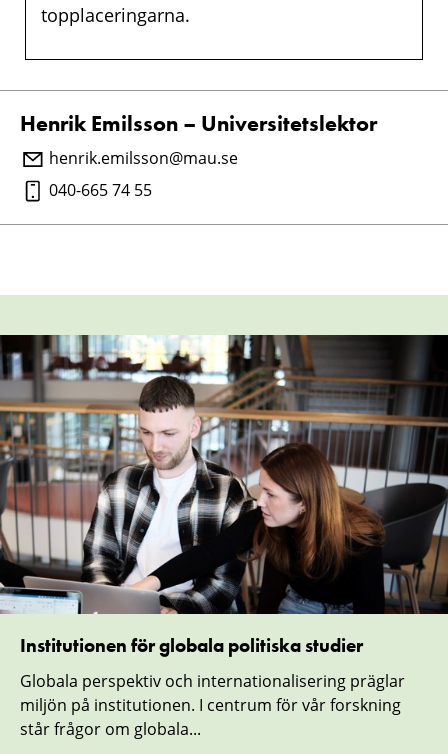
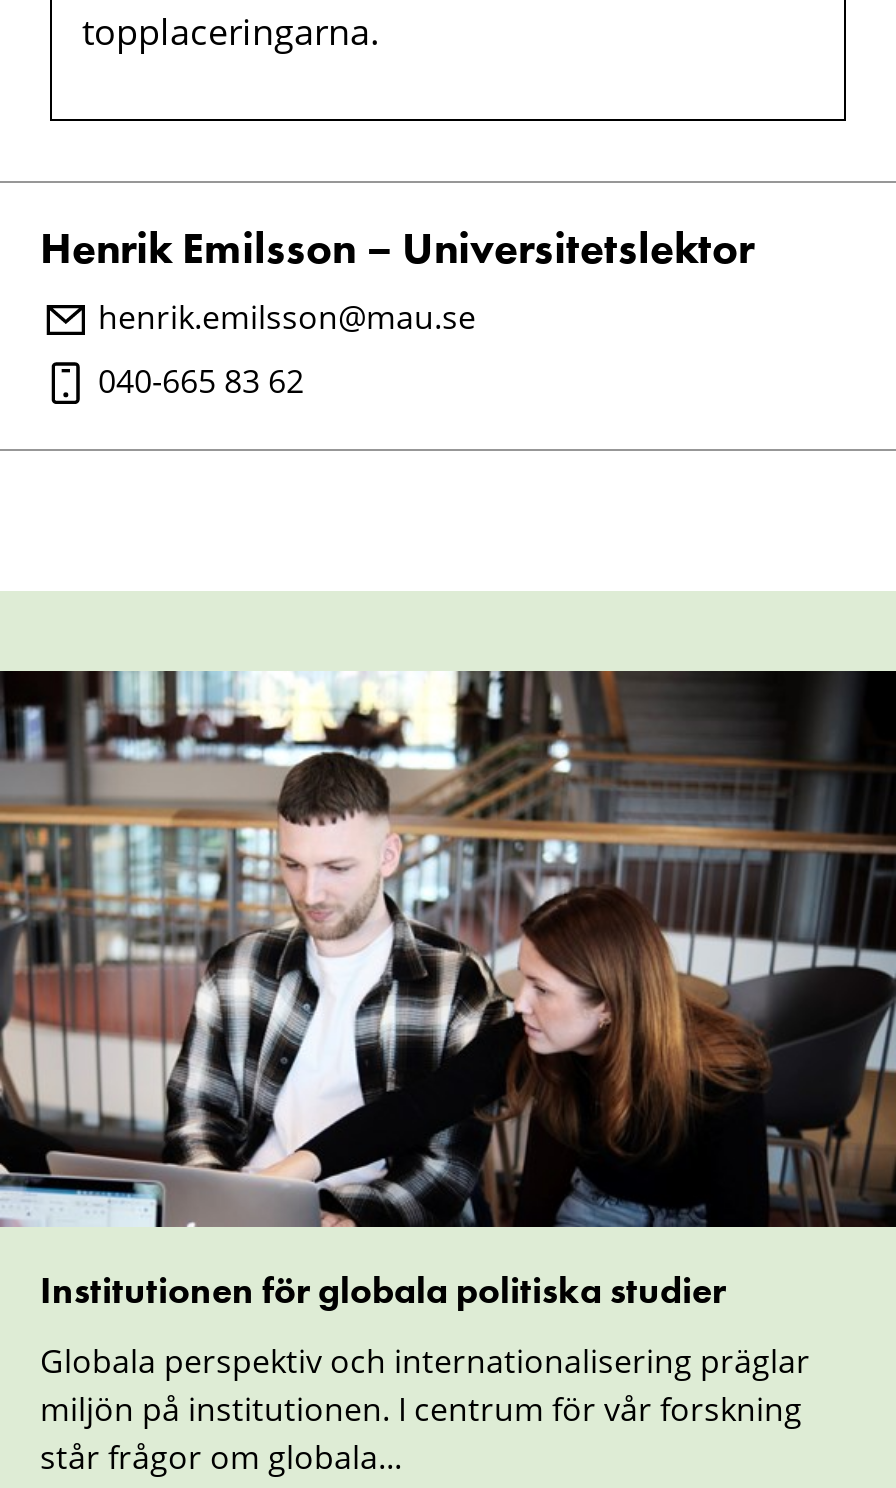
- 040-665 74 55
+ 040-665 83 62
